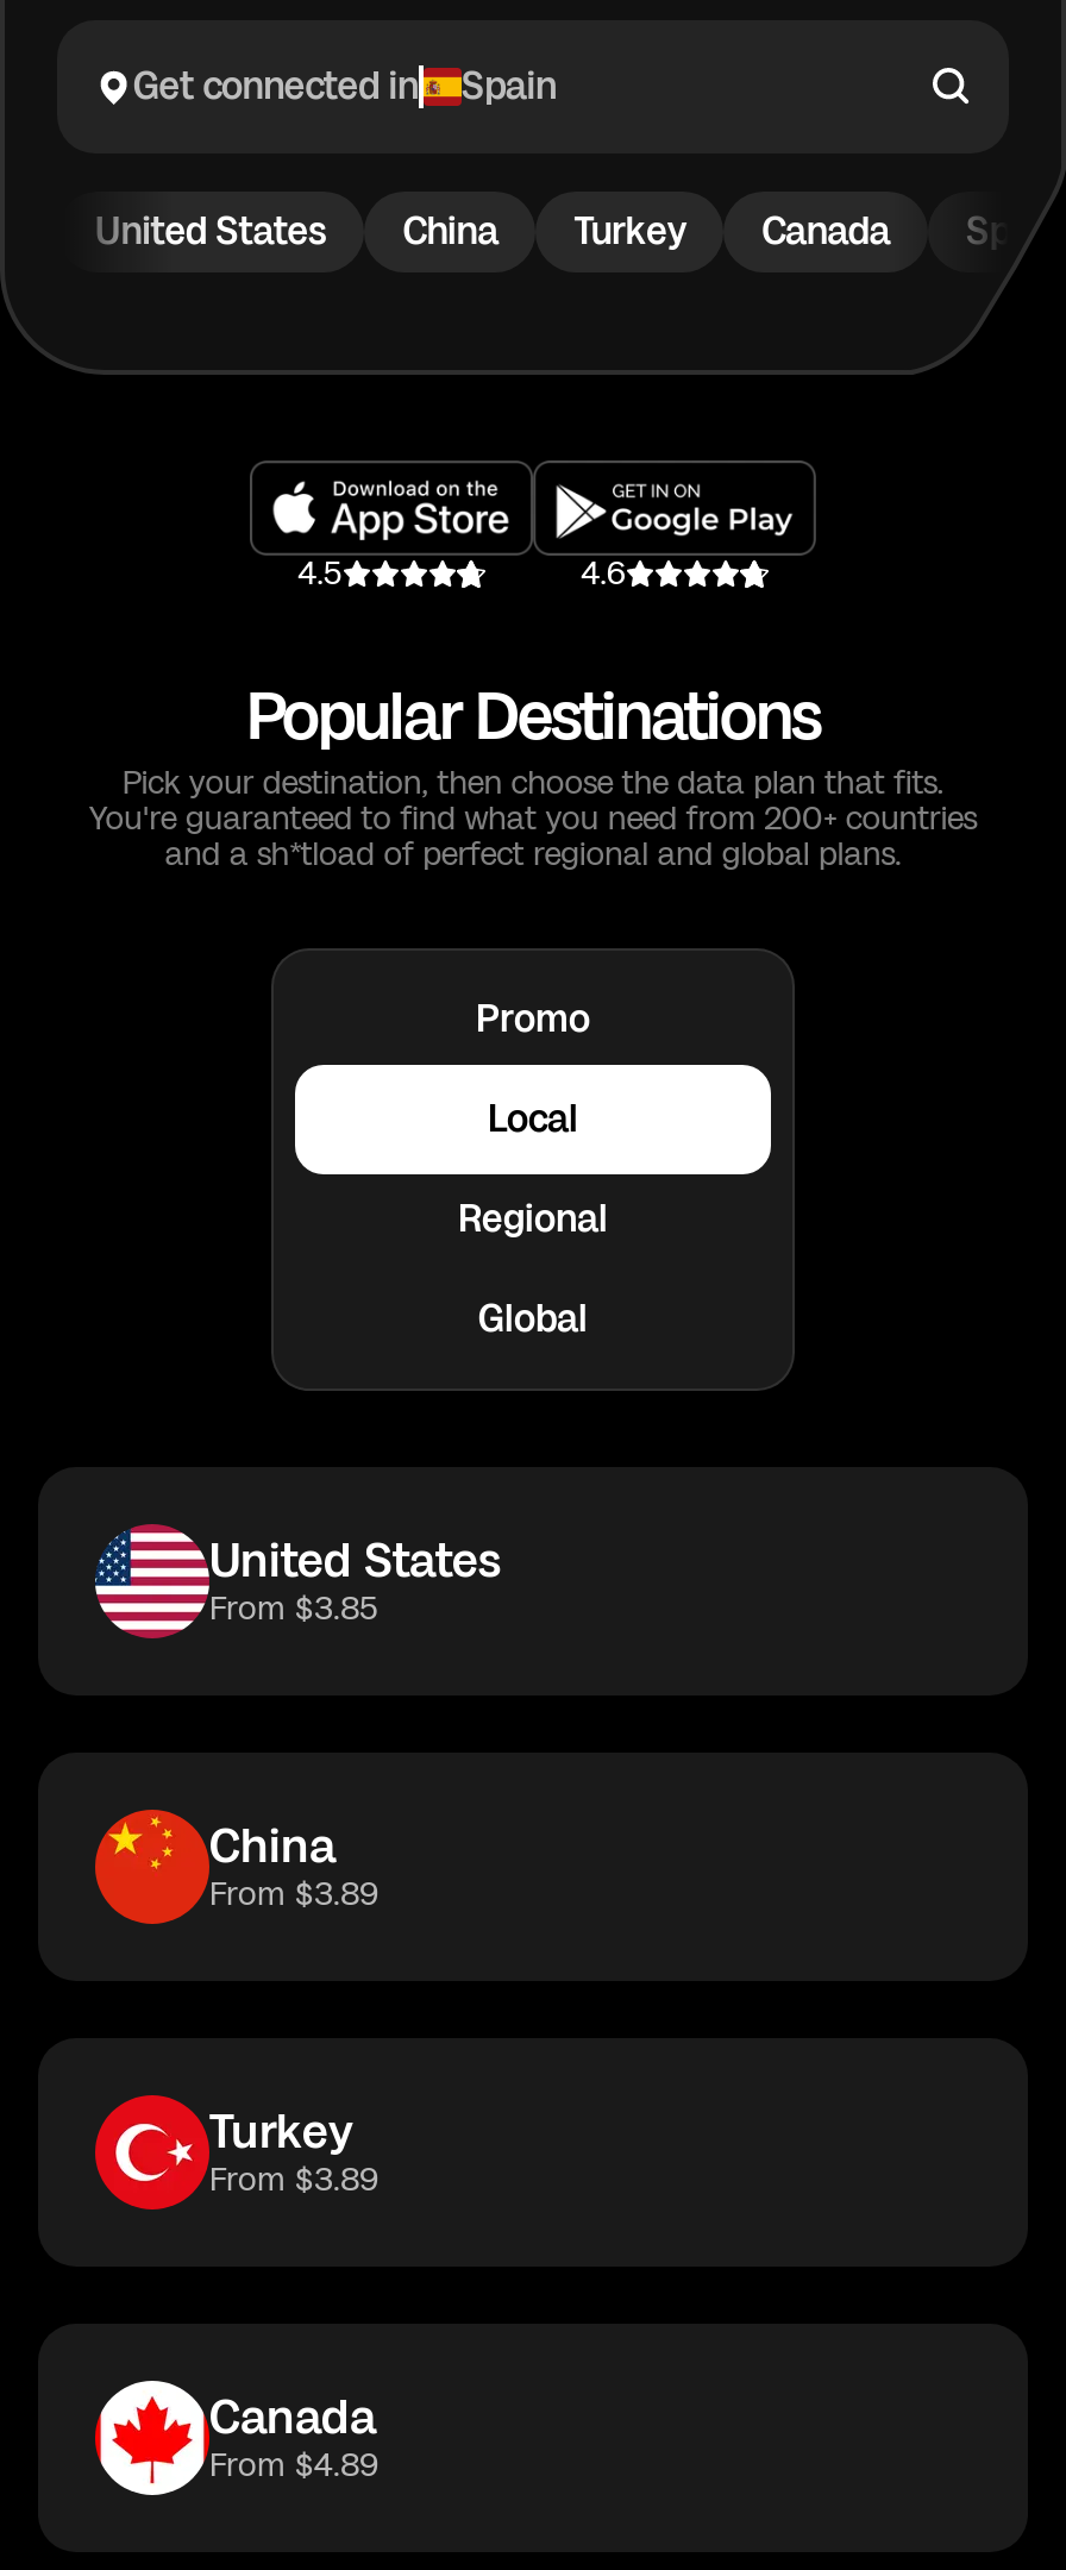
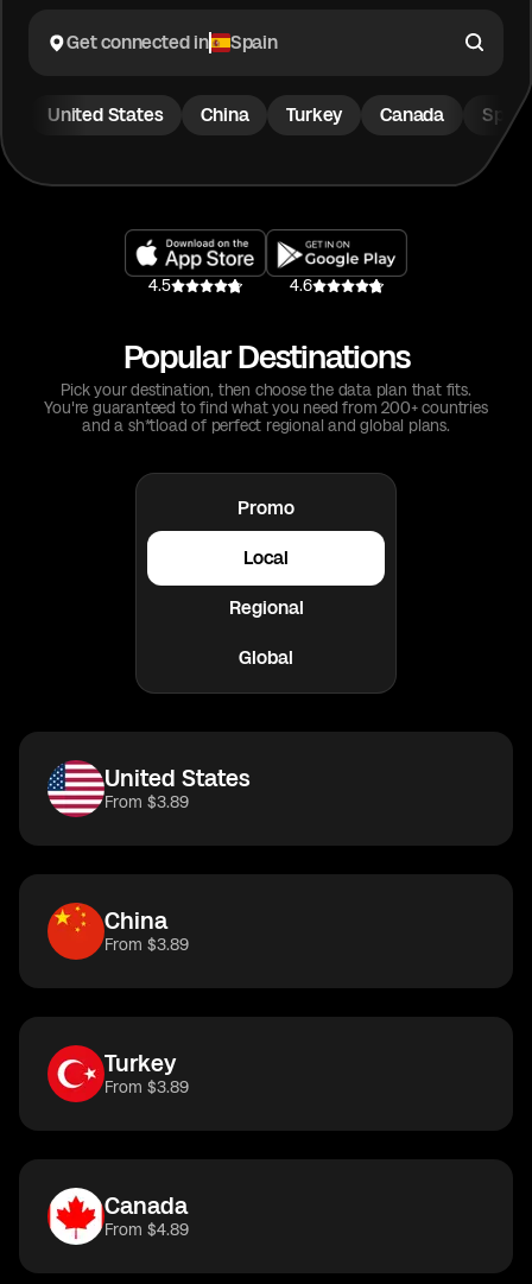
- From $3.85
+ From $3.89
